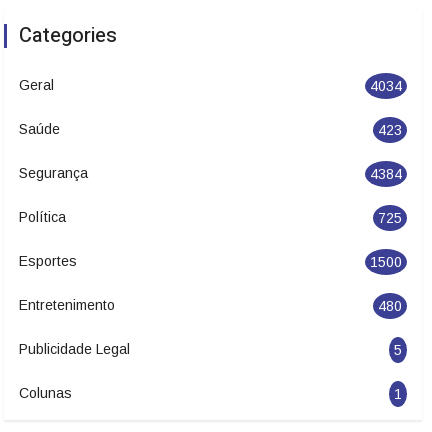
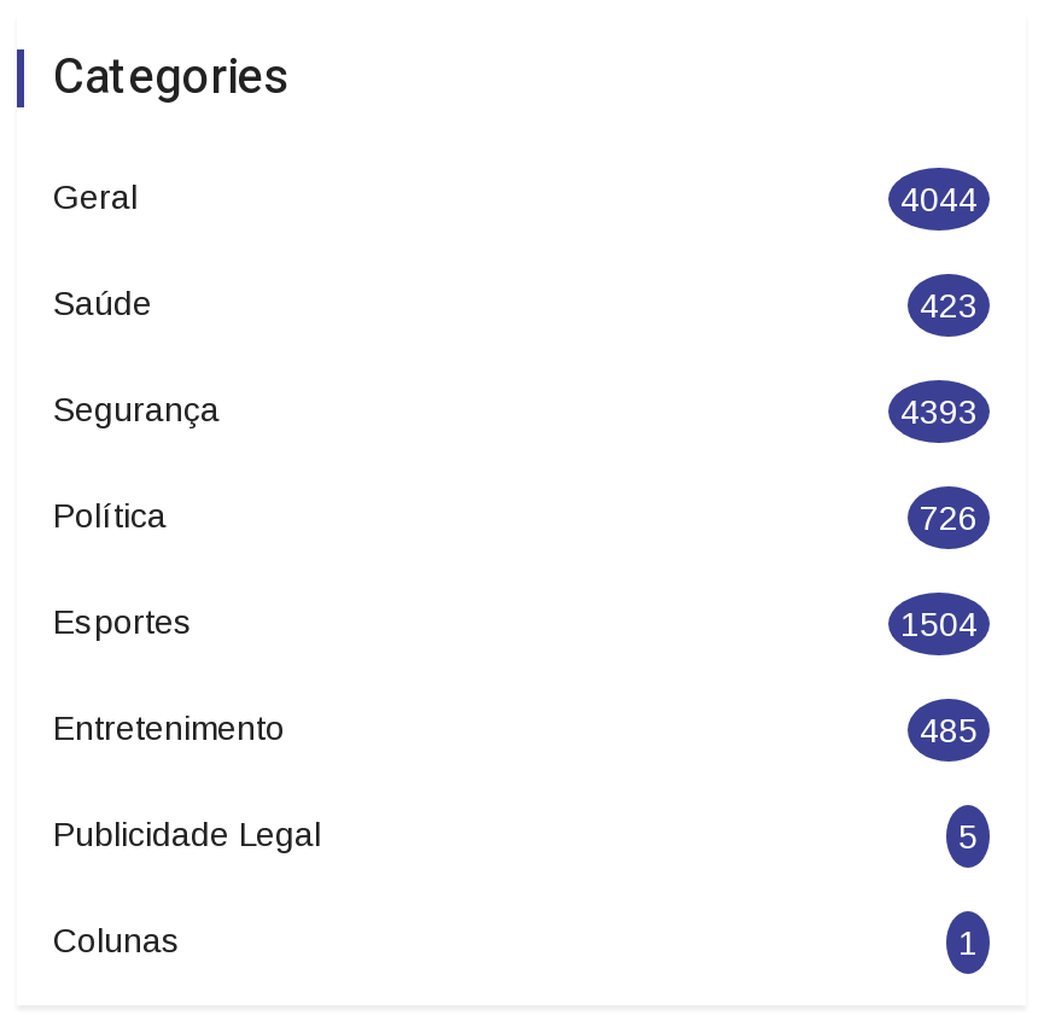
- 4034
+ 4044

- 4384
+ 4393

- 725
+ 726

- 1500
+ 1504

- 480
+ 485
